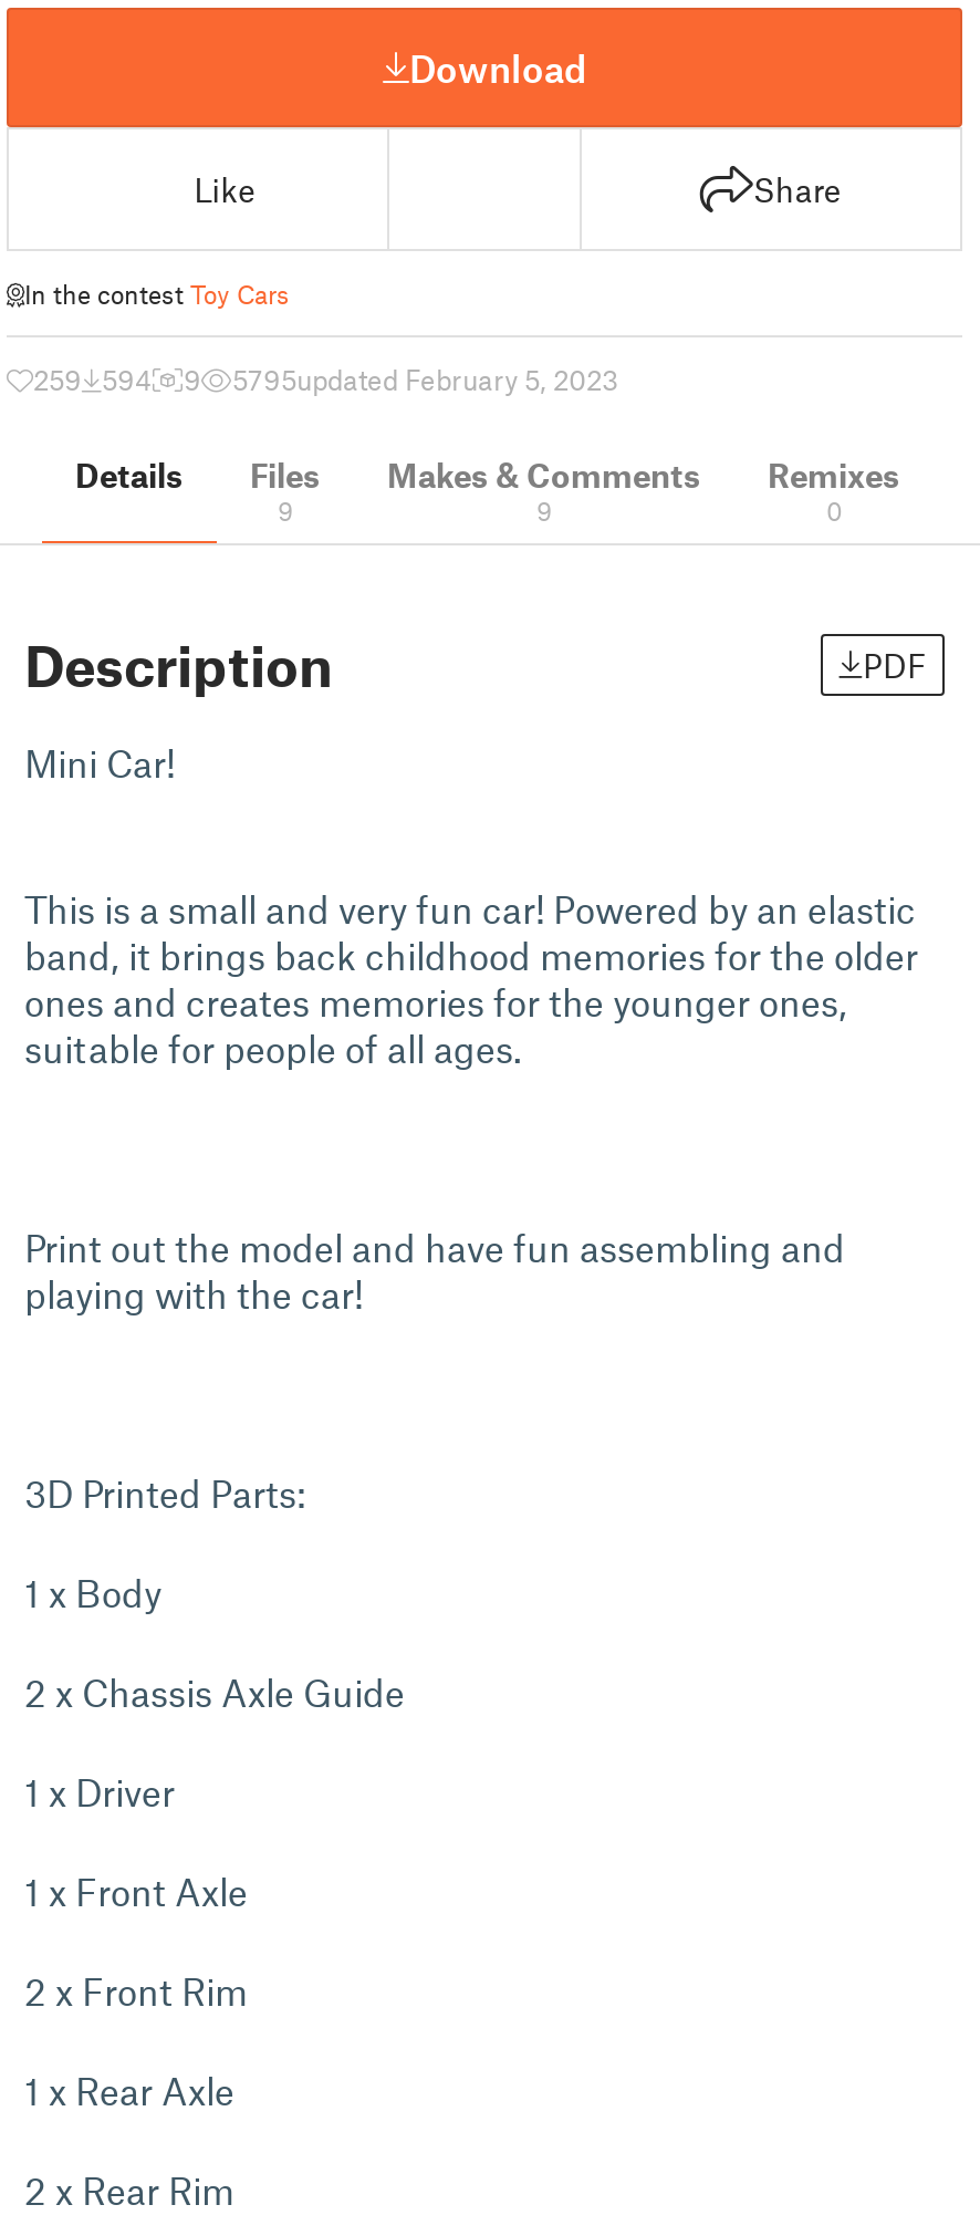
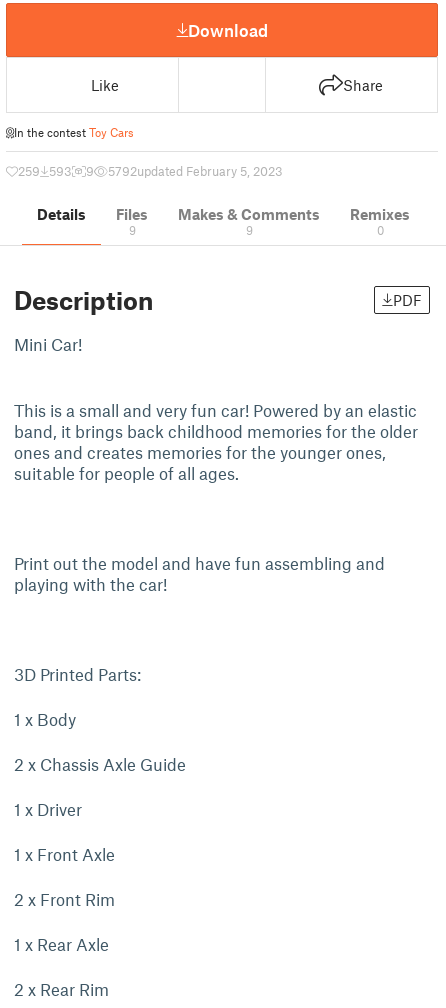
- 259 594
+ 259 593

- 5795updated February 5, 2023
+ 5792updated February 5, 2023
